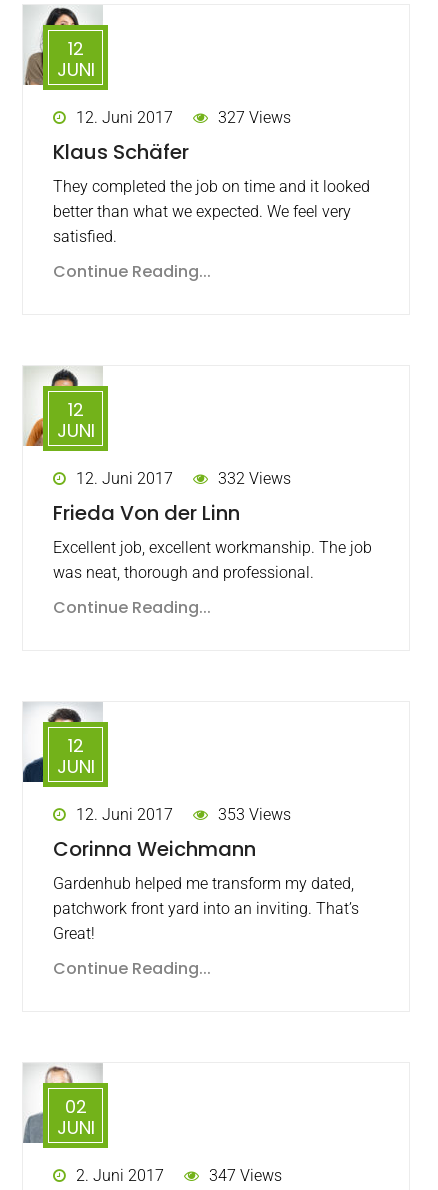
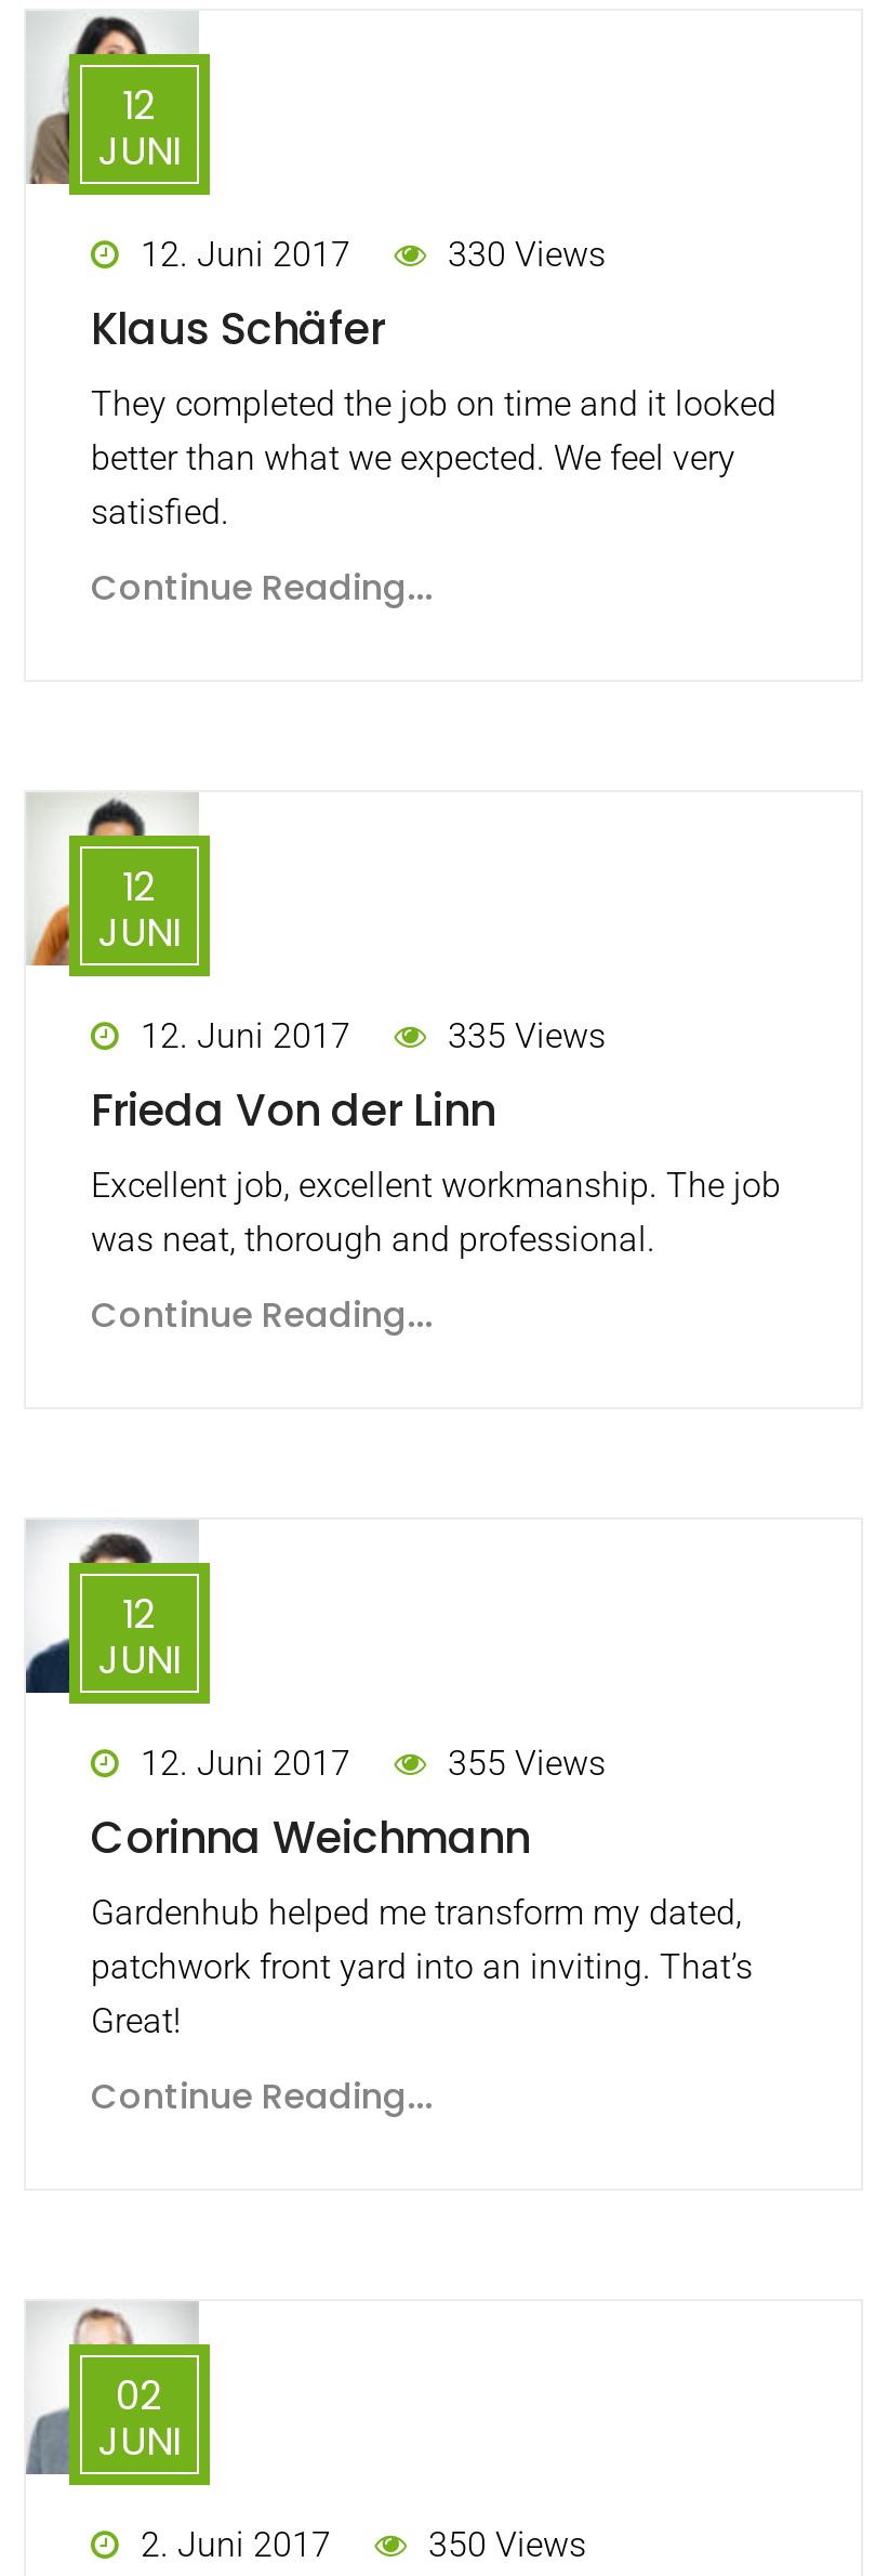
- 327 Views
+ 330 Views

- 332 Views
+ 335 Views

- 353 Views
+ 355 Views

- 347 Views
+ 350 Views
